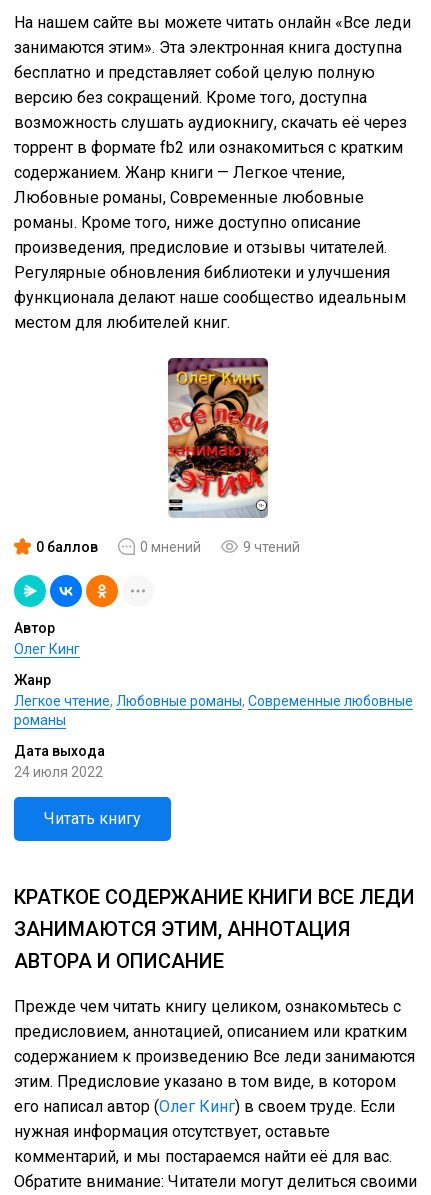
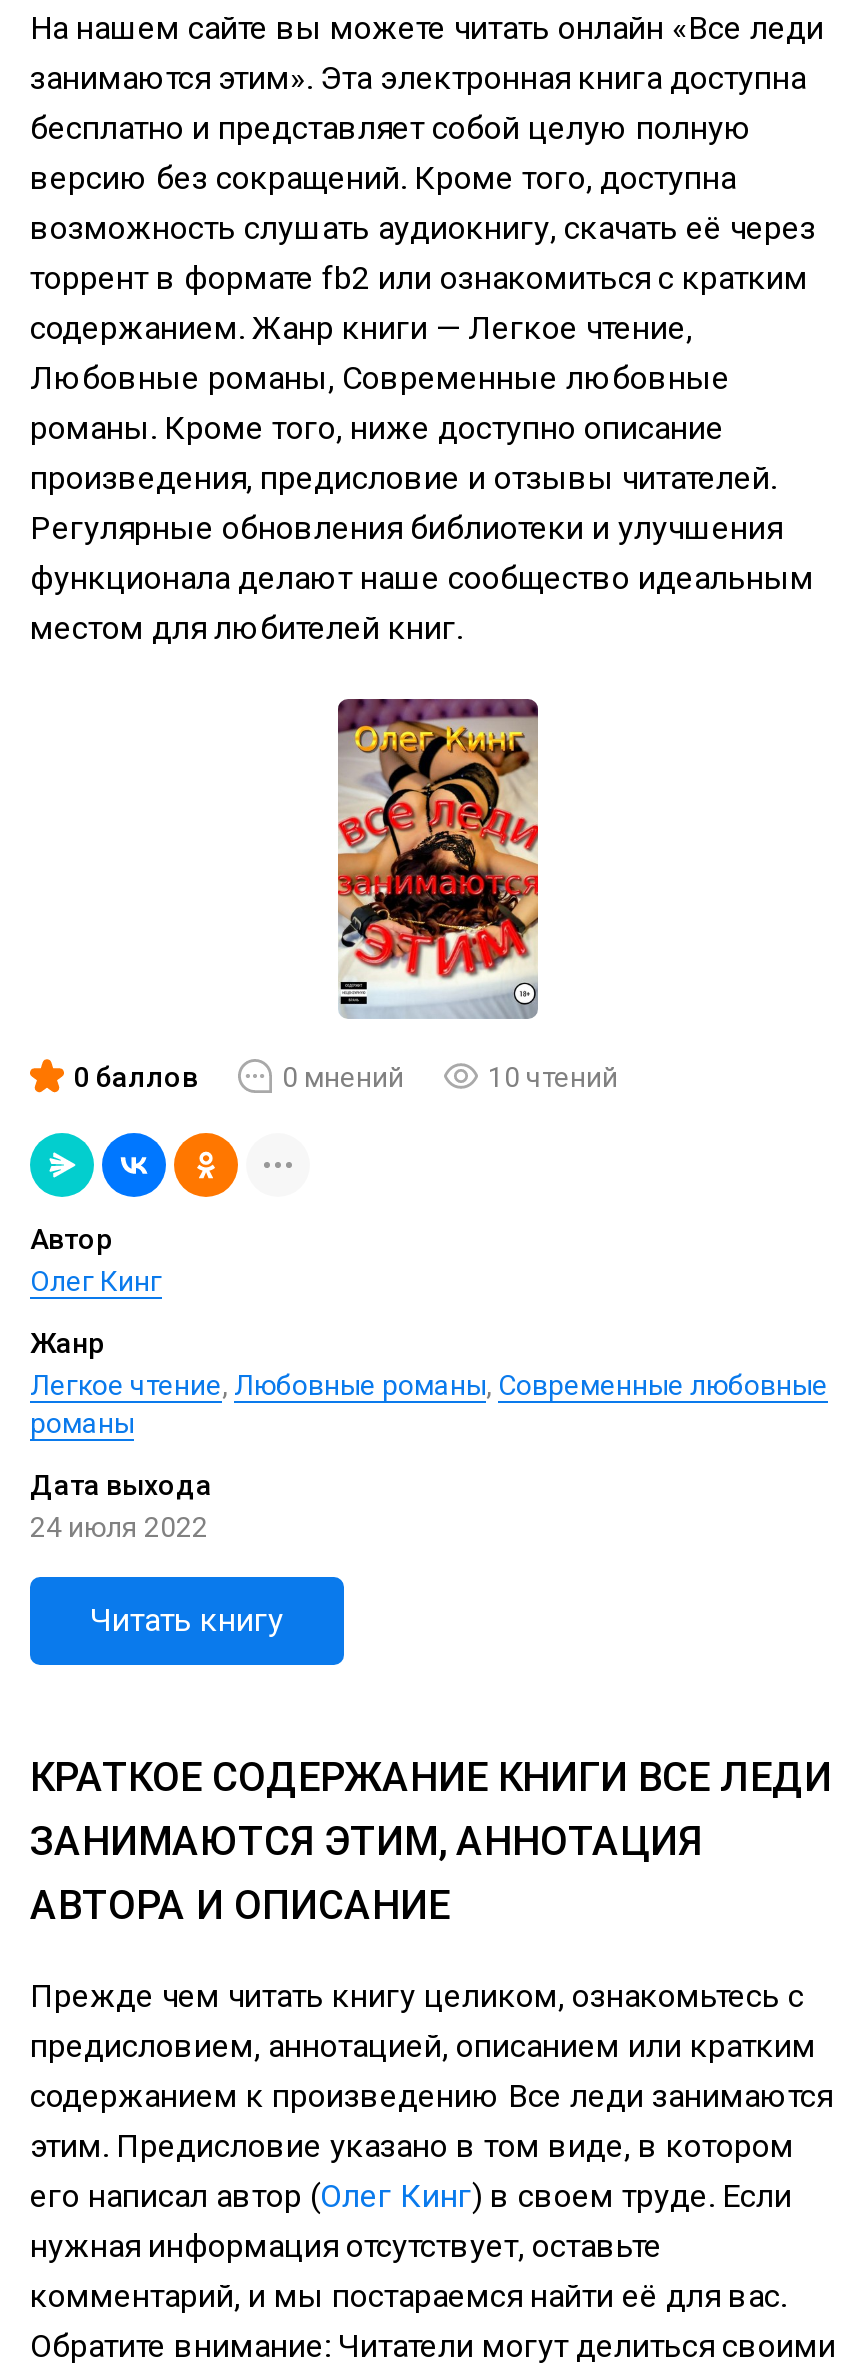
- 9 чтений
+ 10 чтений
